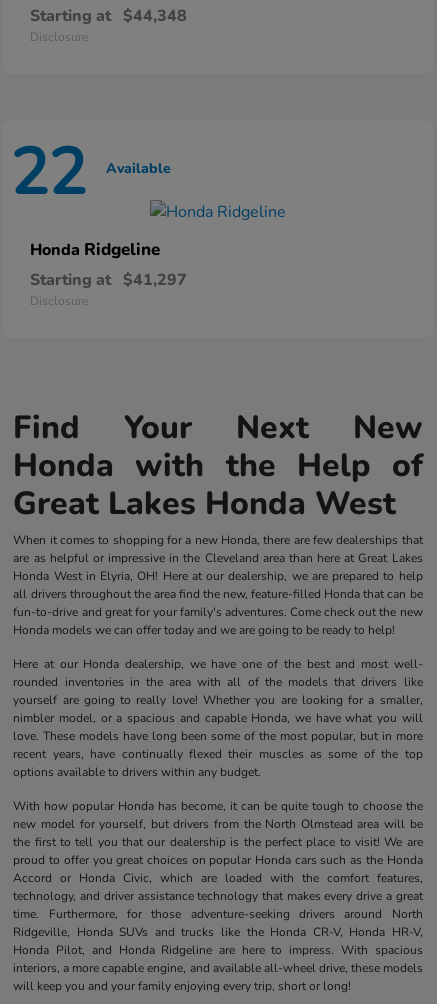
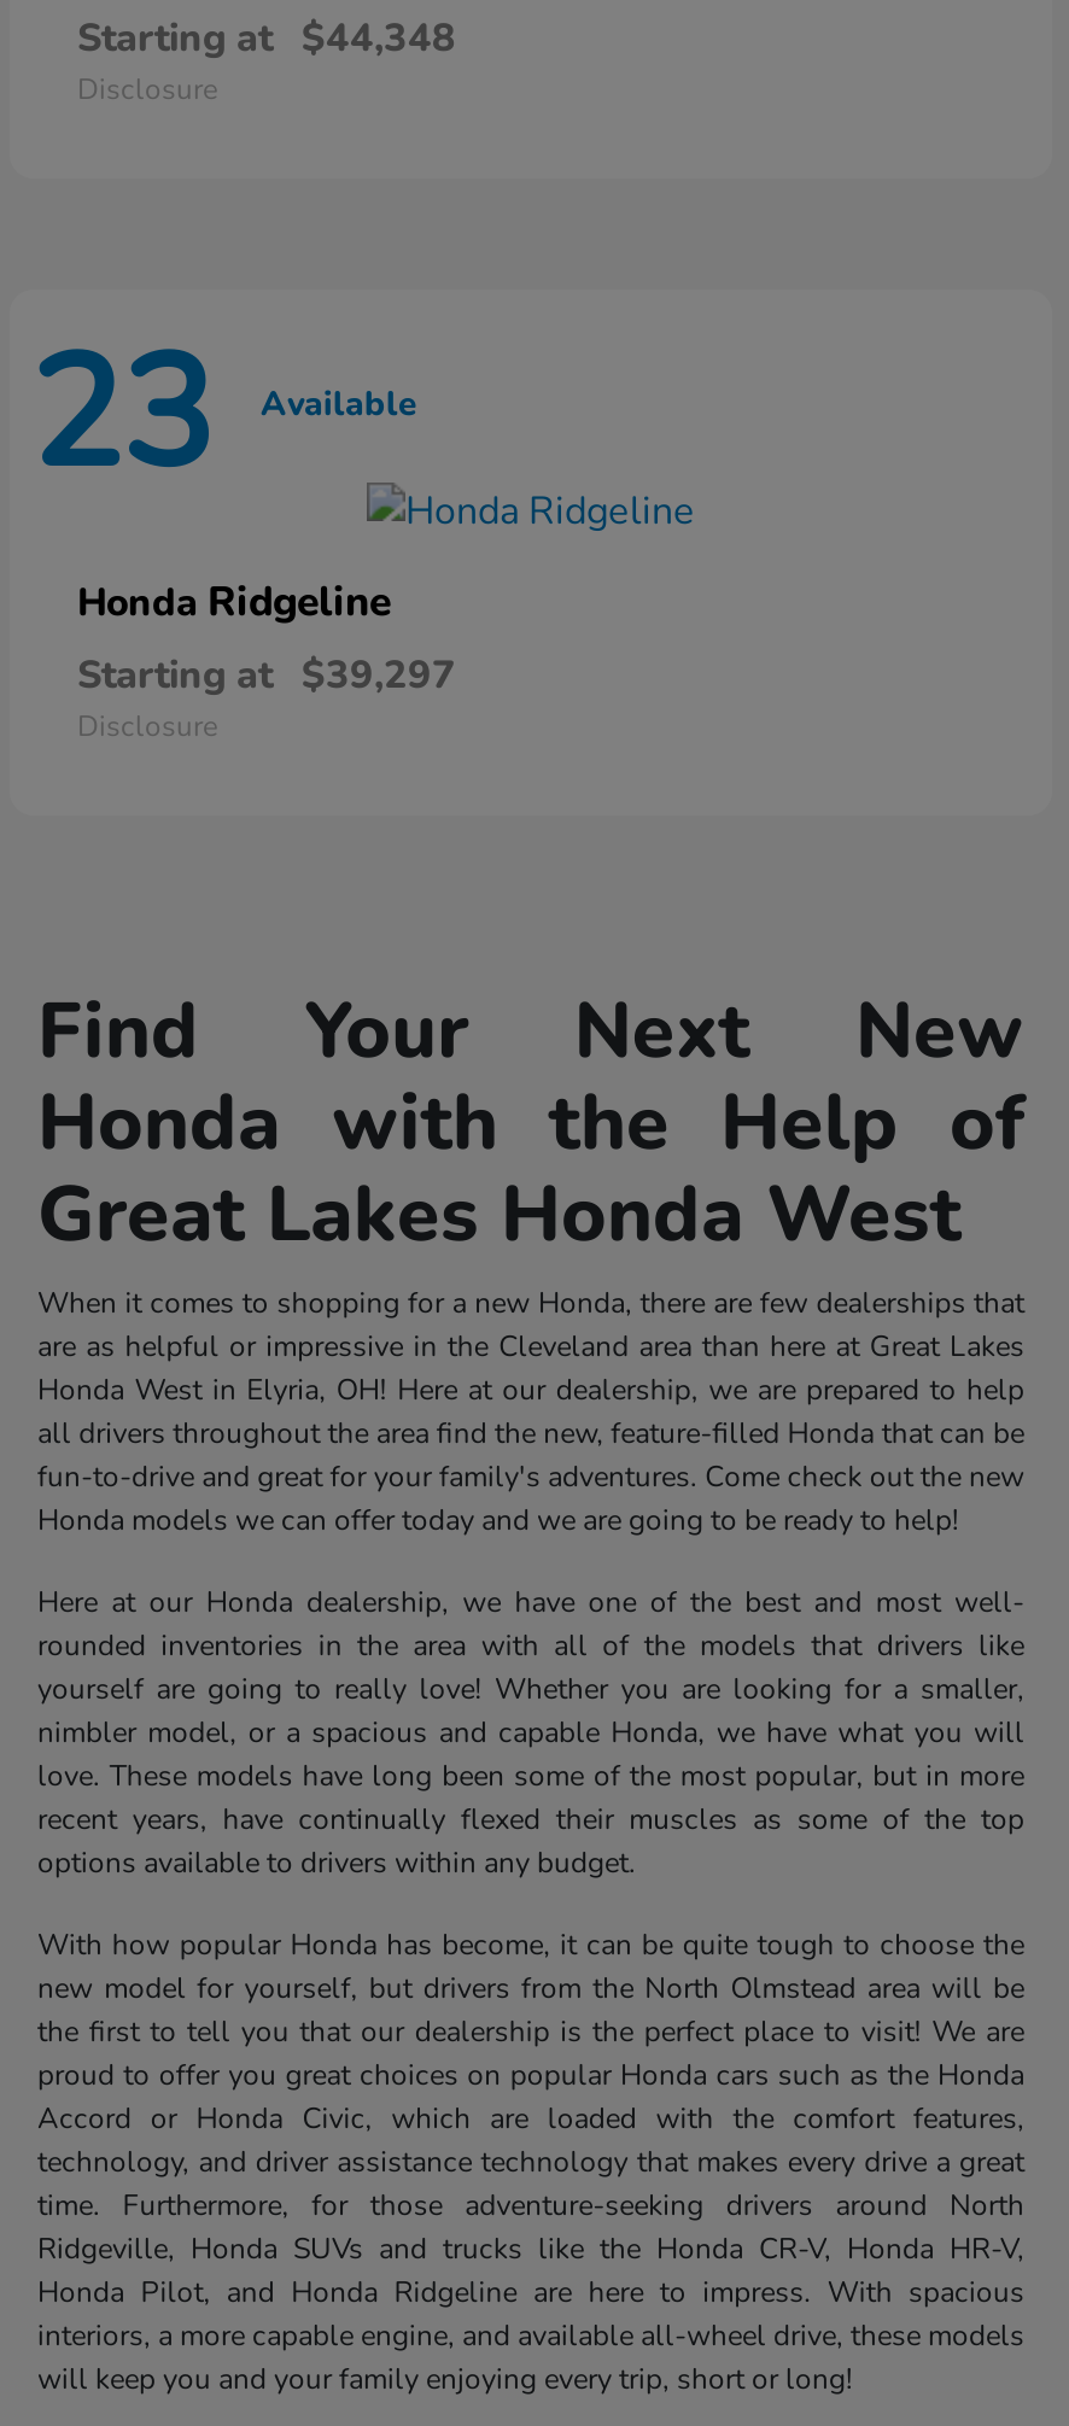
- 22 Available
+ 23 Available

- Starting at $41,297
+ Starting at $39,297
